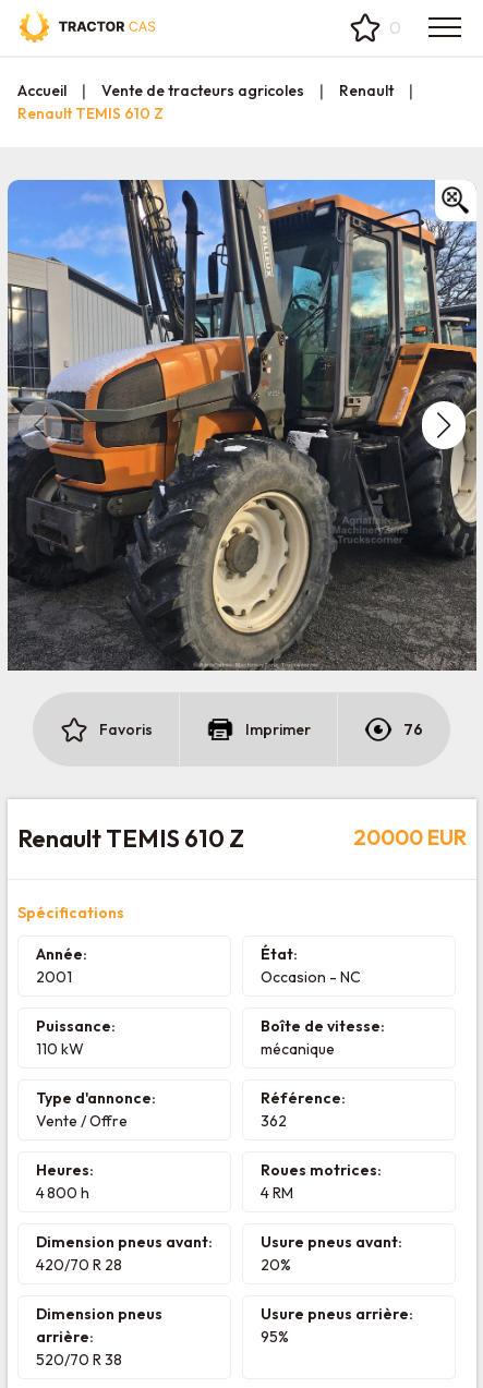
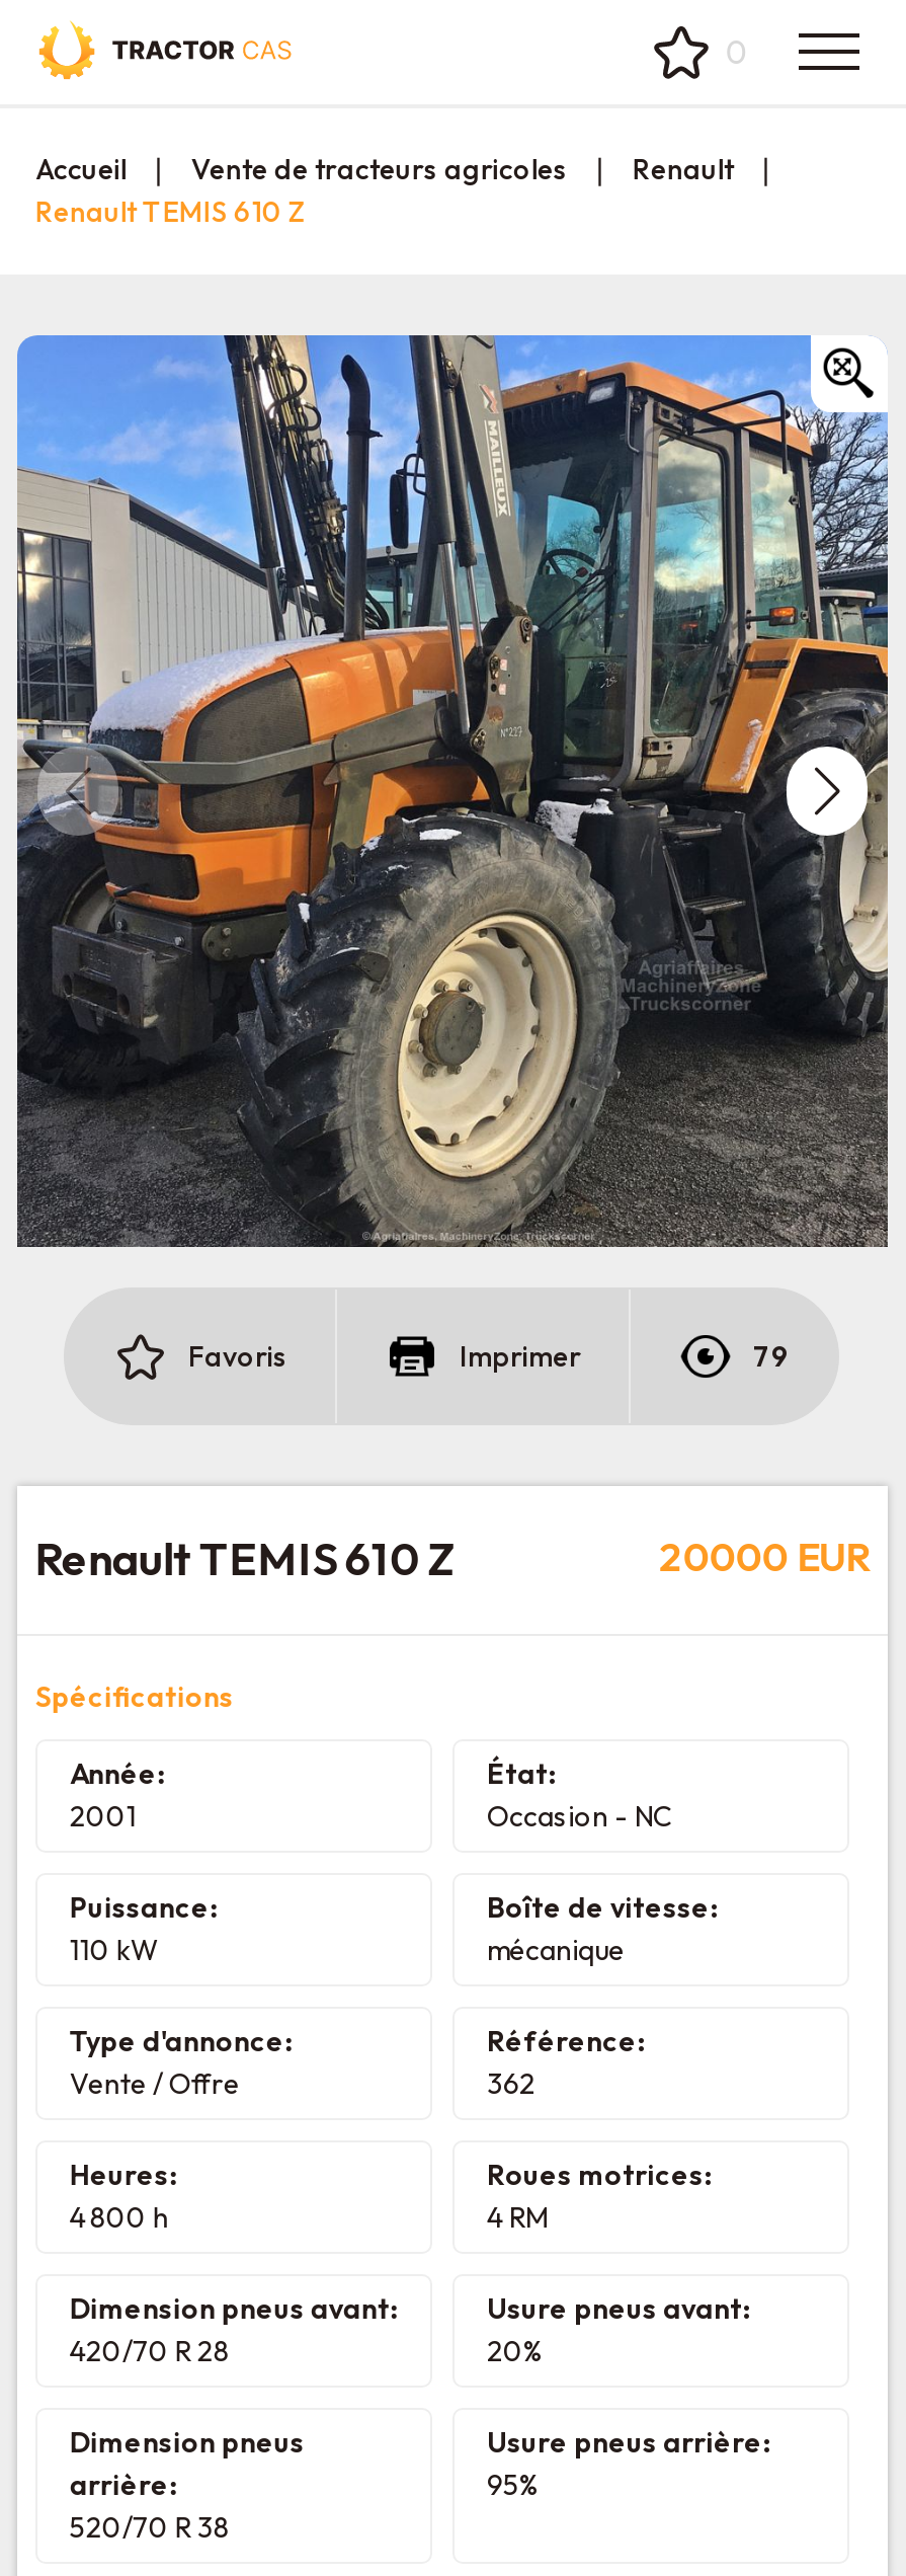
- 76
+ 79
